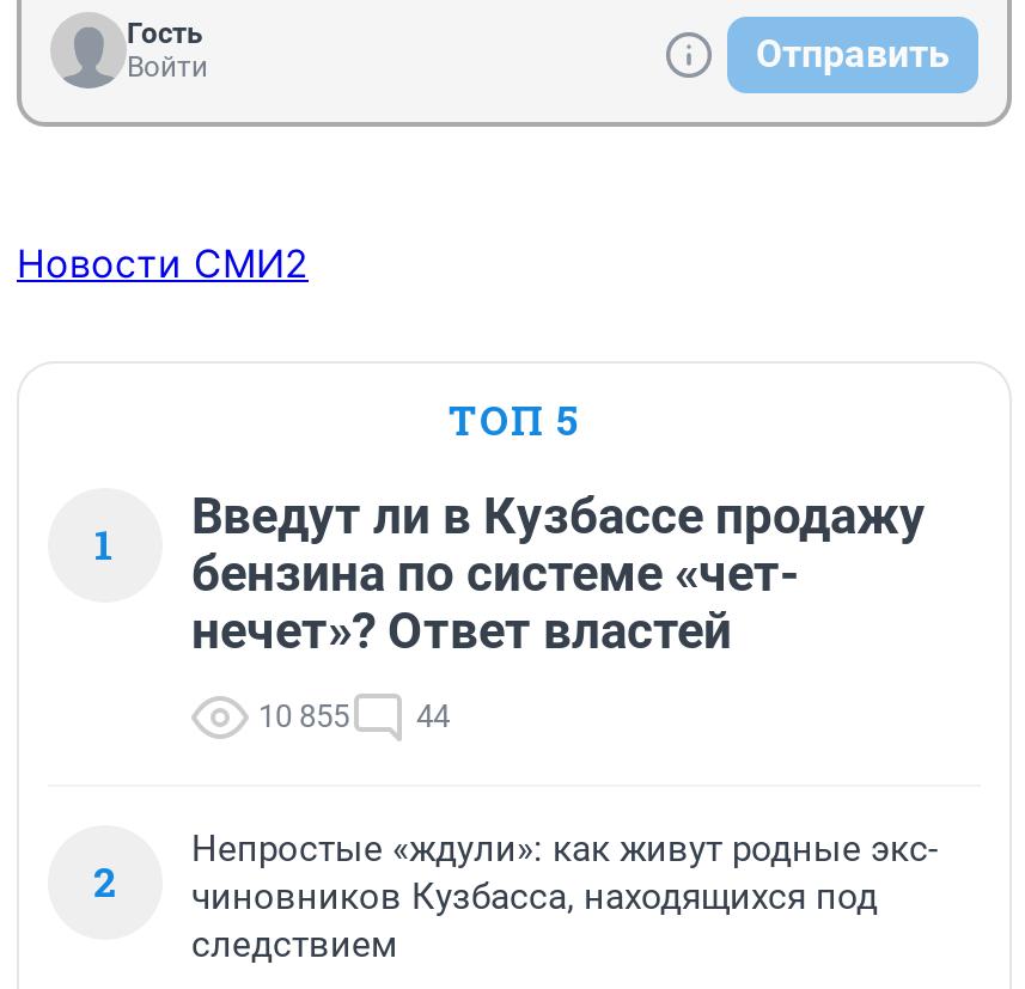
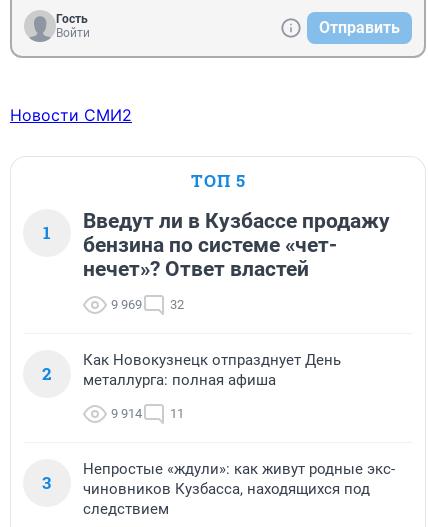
+ Как Новокузнецк отпразднует День
+ металлурга: полная афиша
+ 9 914
+ 11
+ 3

- 10 855
+ 9 969

- 44
+ 32
